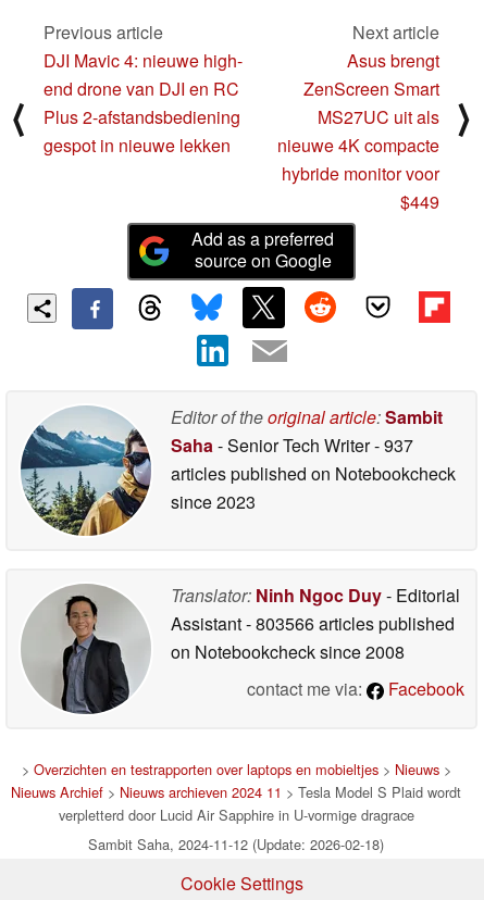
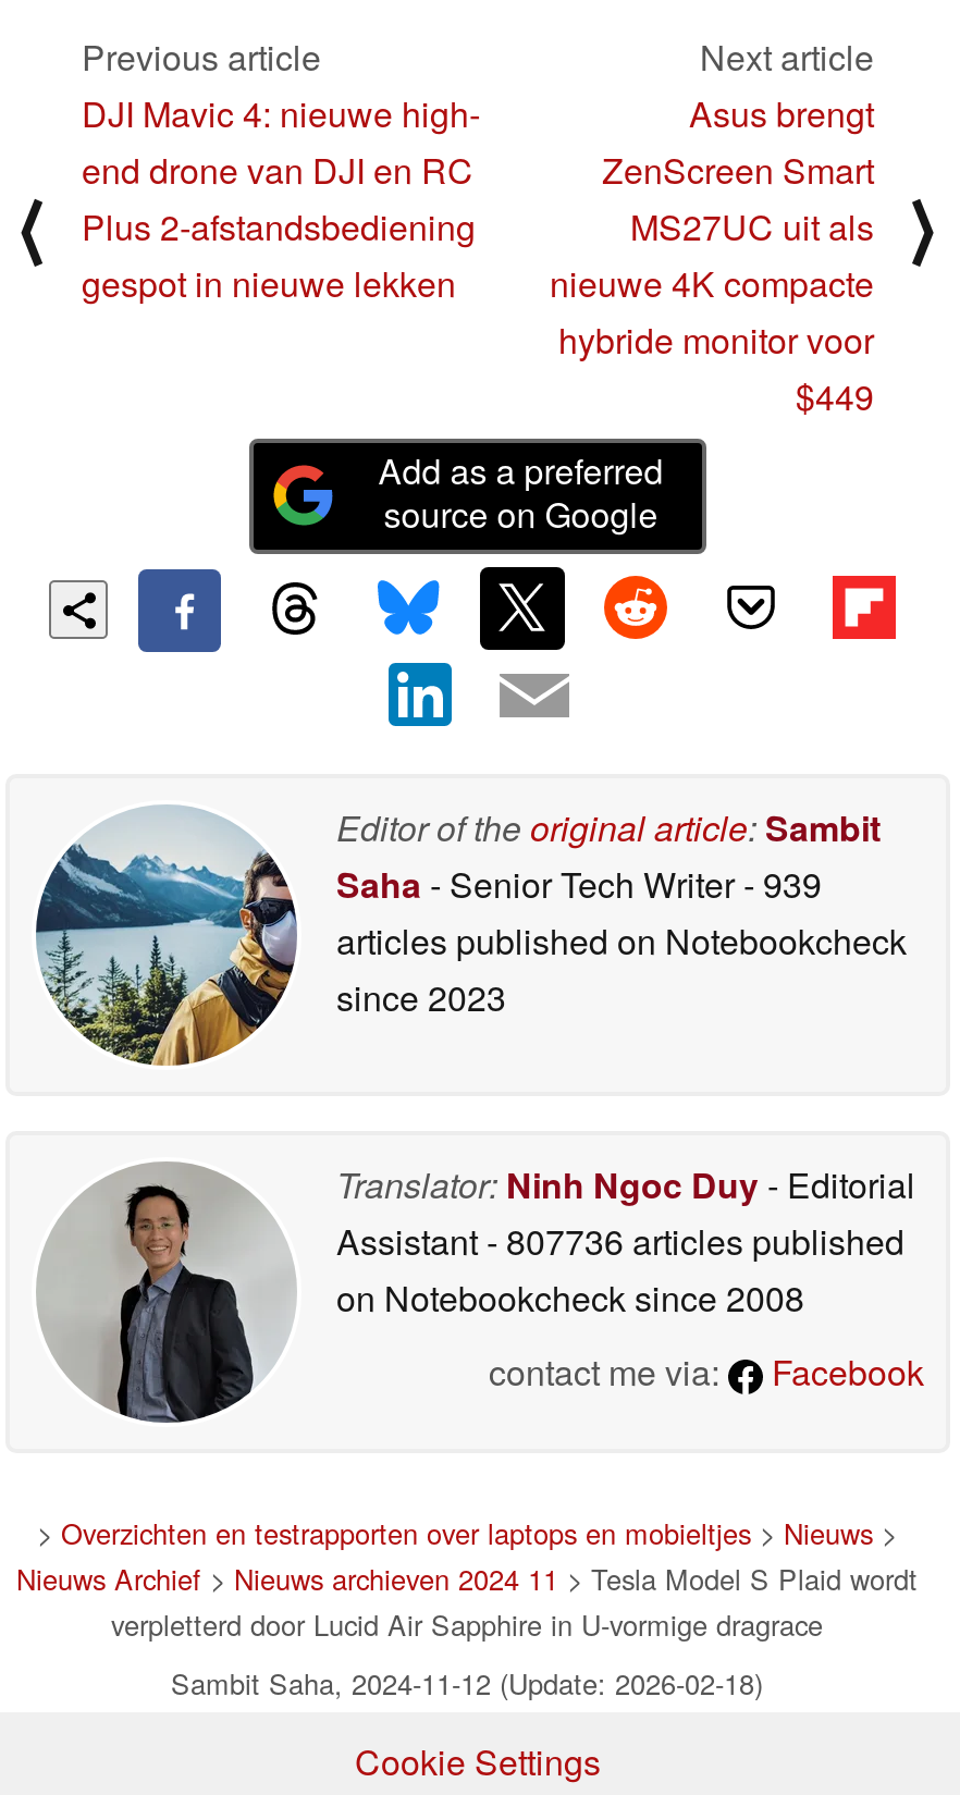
- Saha - Senior Tech Writer - 937
+ Saha - Senior Tech Writer - 939

- Assistant - 803566 articles published
+ Assistant - 807736 articles published
